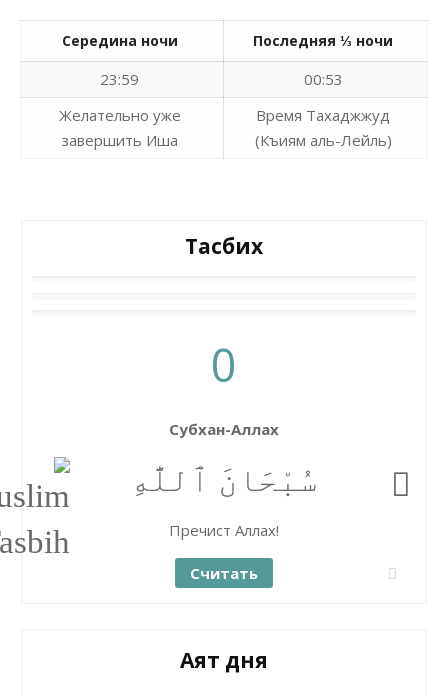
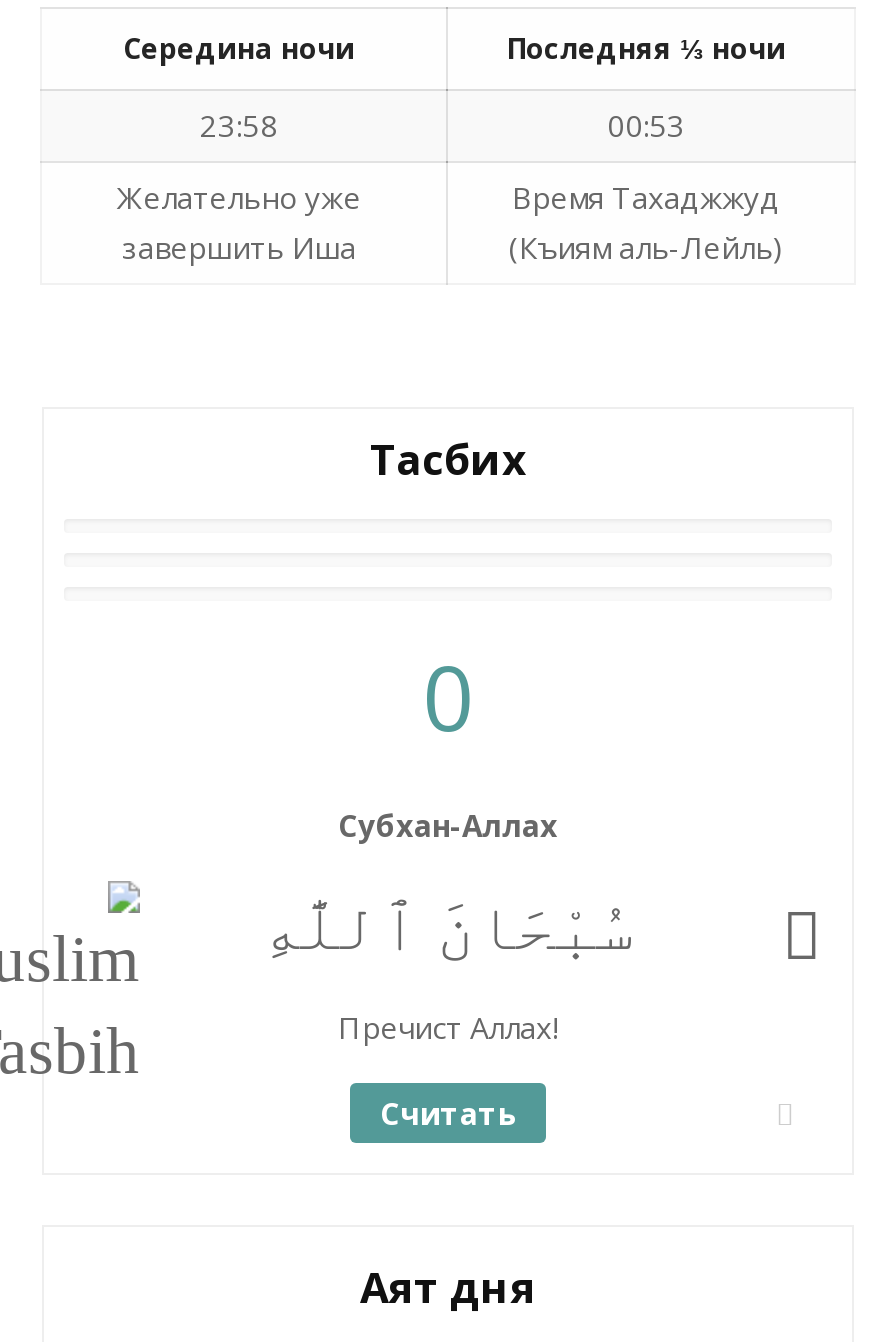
- 23:59
+ 23:58
